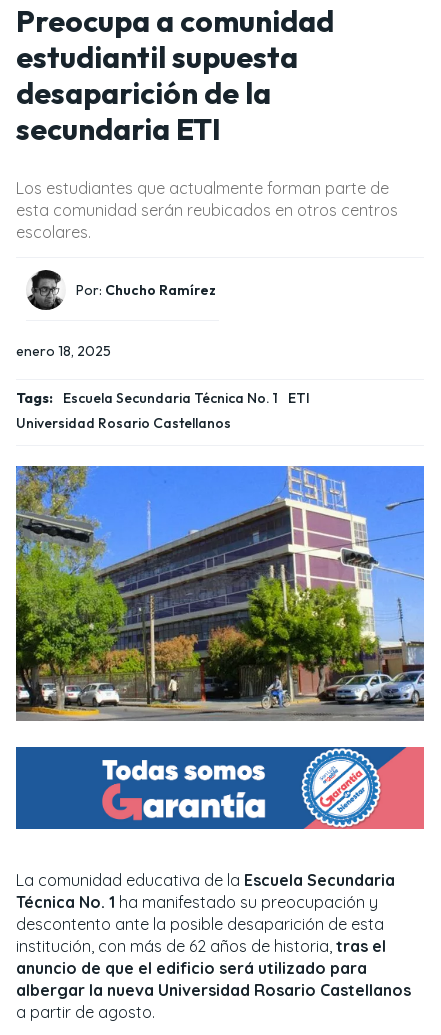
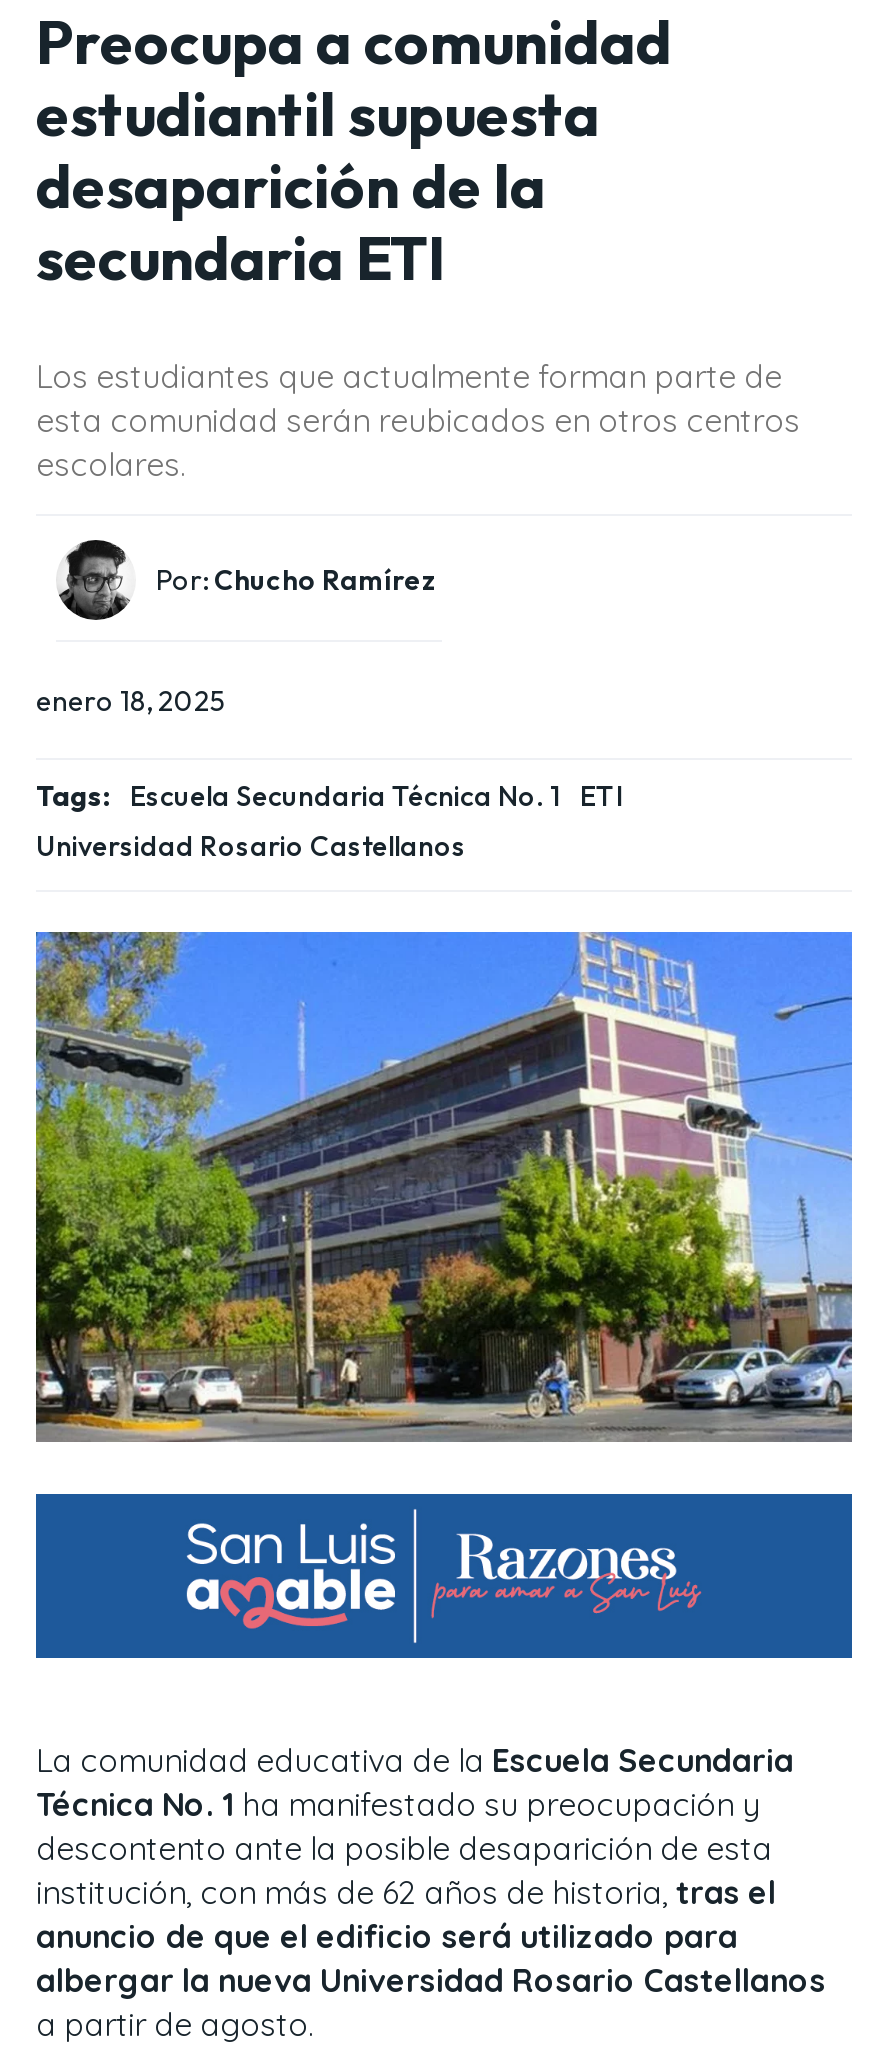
- [image]
+ [image]
